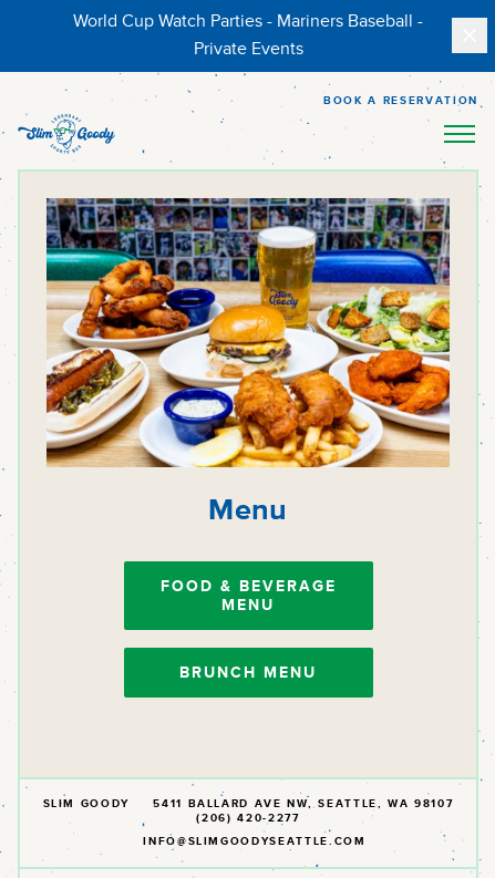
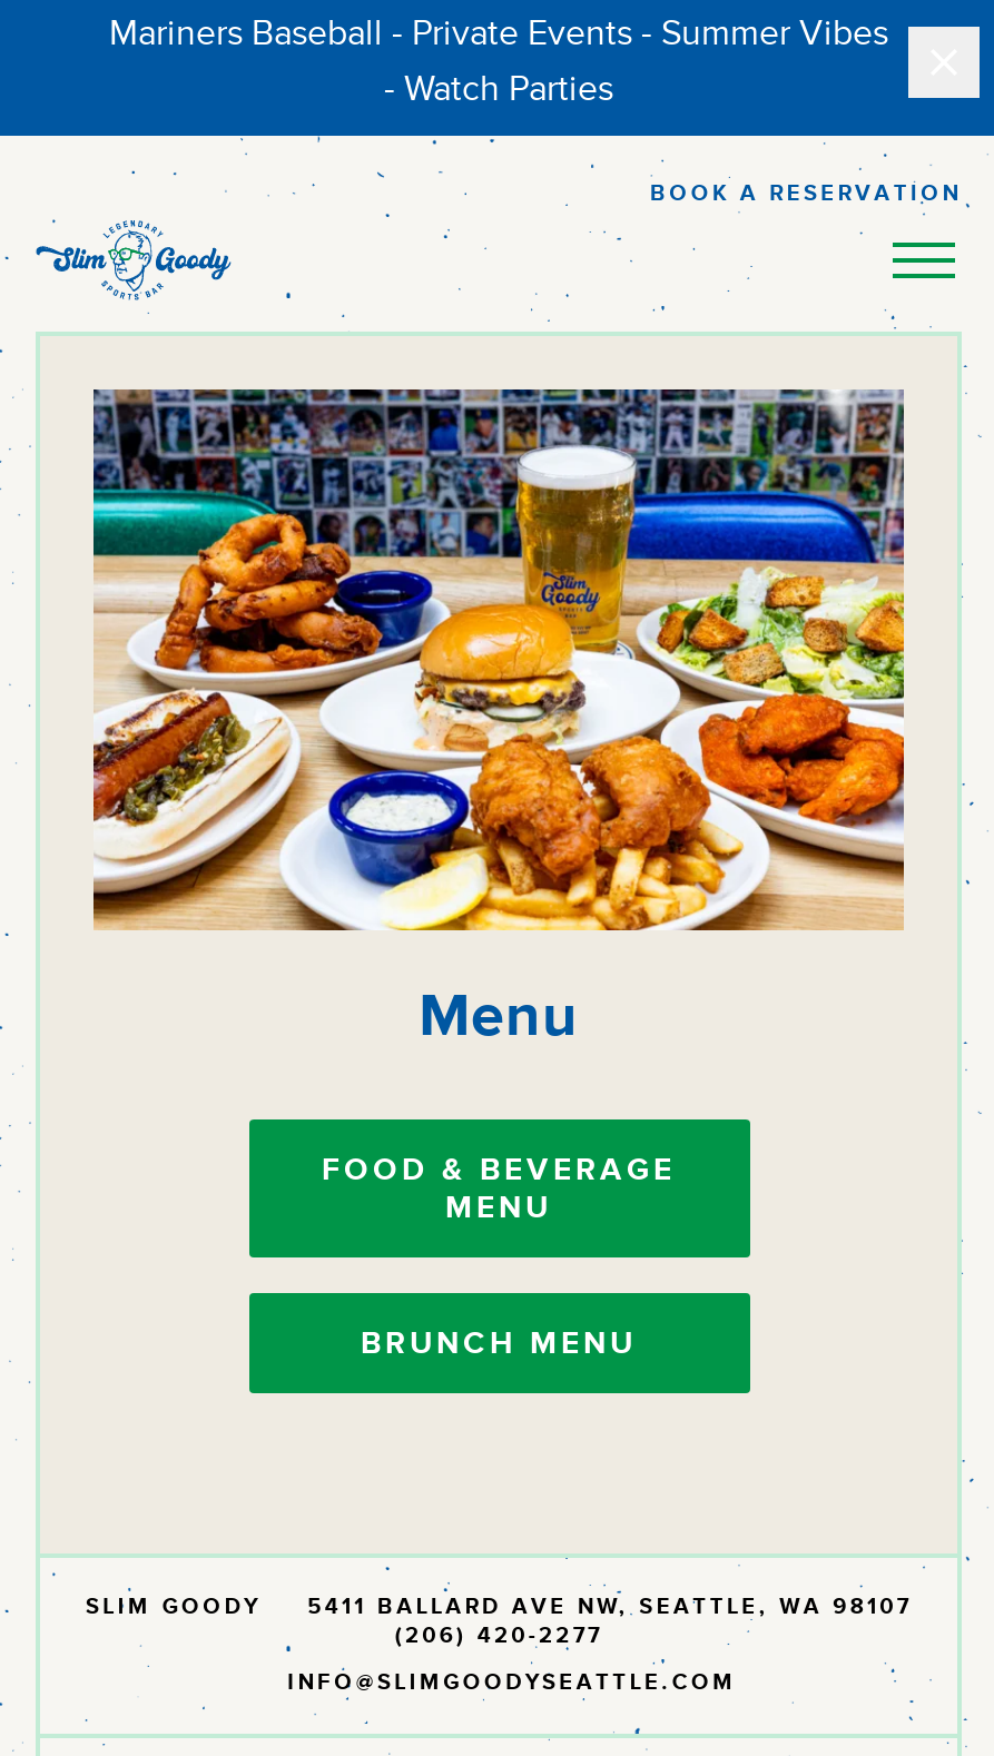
- World Cup Watch Parties - Mariners Baseball -
- Private Events
+ Mariners Baseball - Private Events - Summer Vibes
+ - Watch Parties
